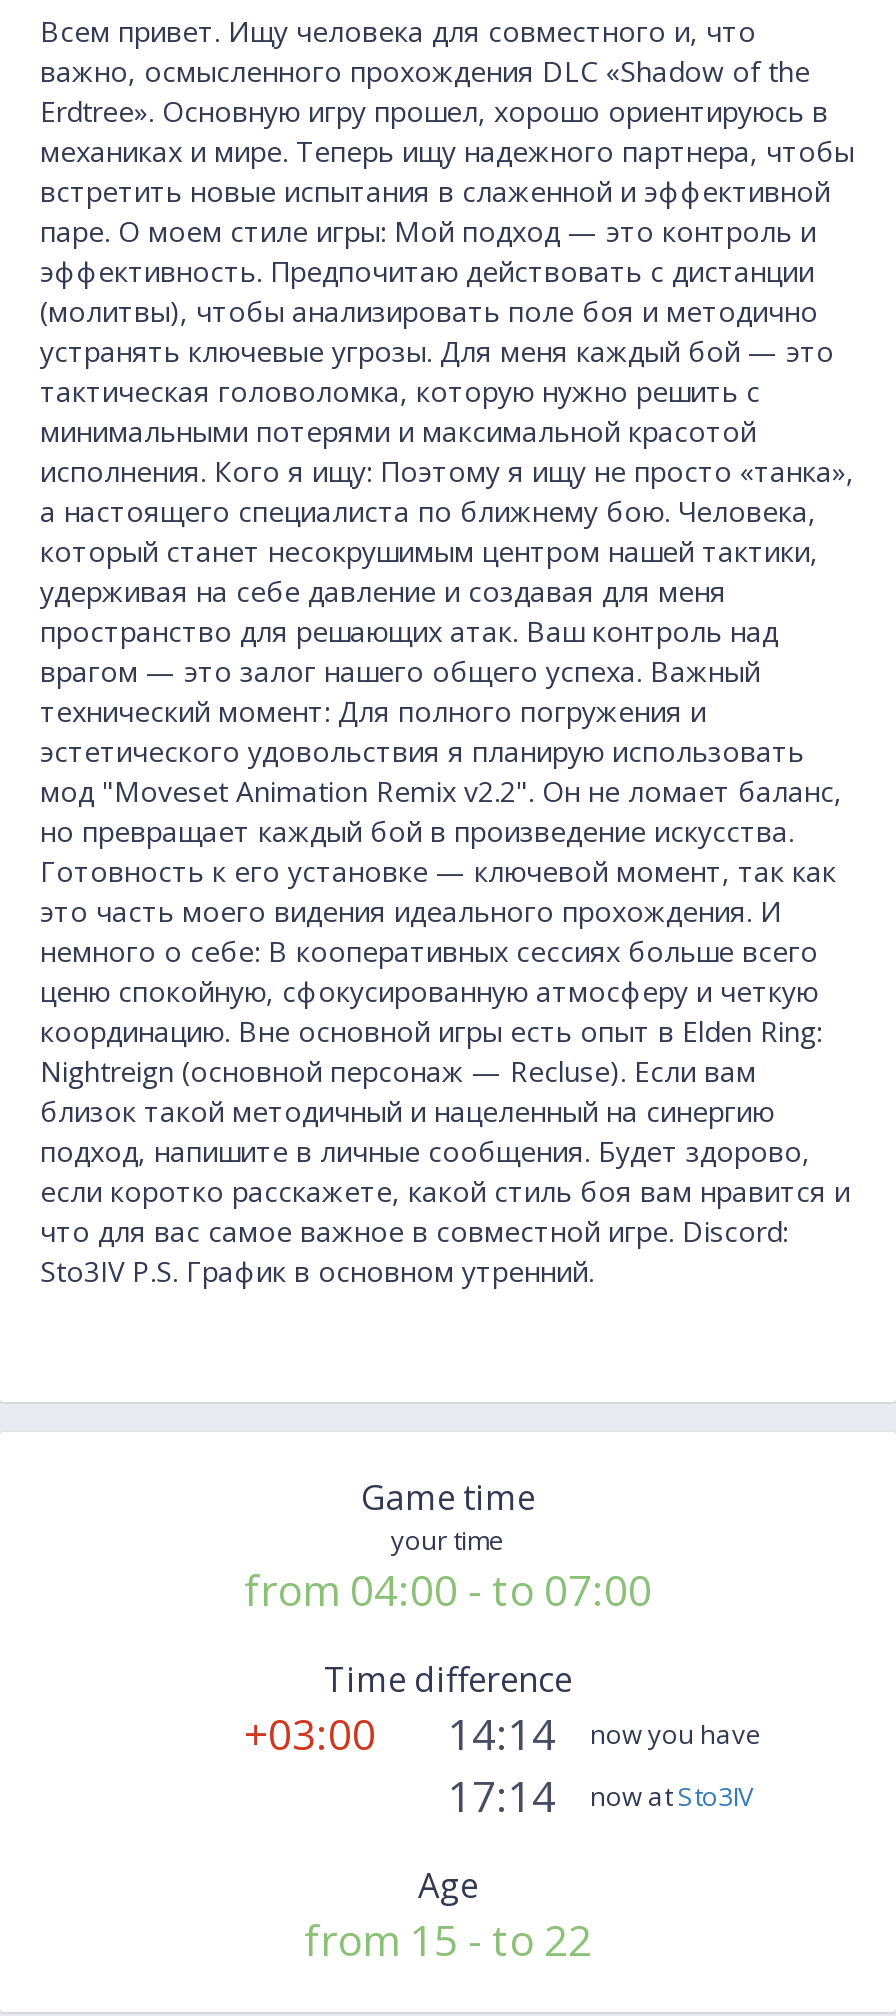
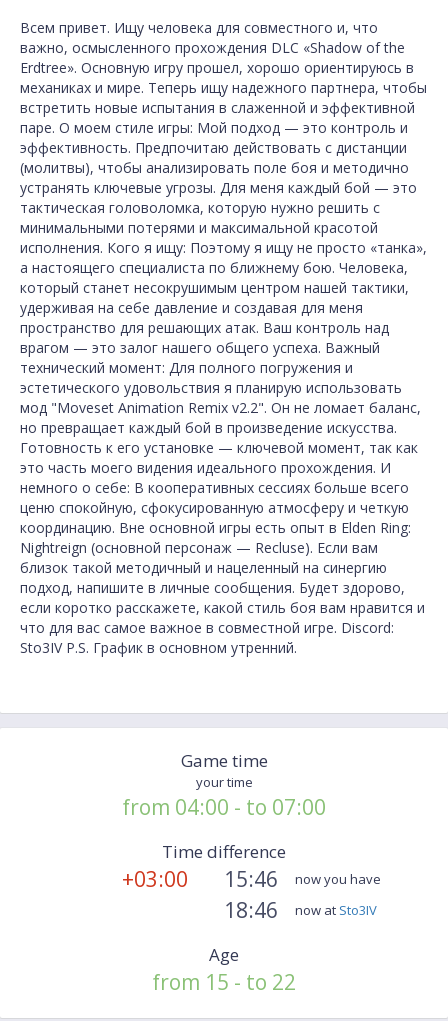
- +03:00 14:14 now you have
+ +03:00 15:46 now you have

- 17:14 now atSto3IV
+ 18:46 now atSto3IV
